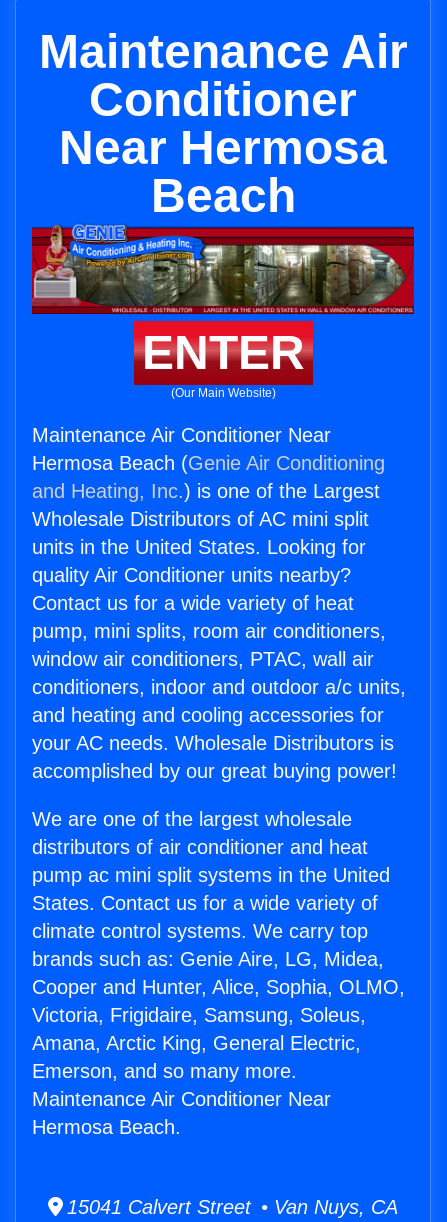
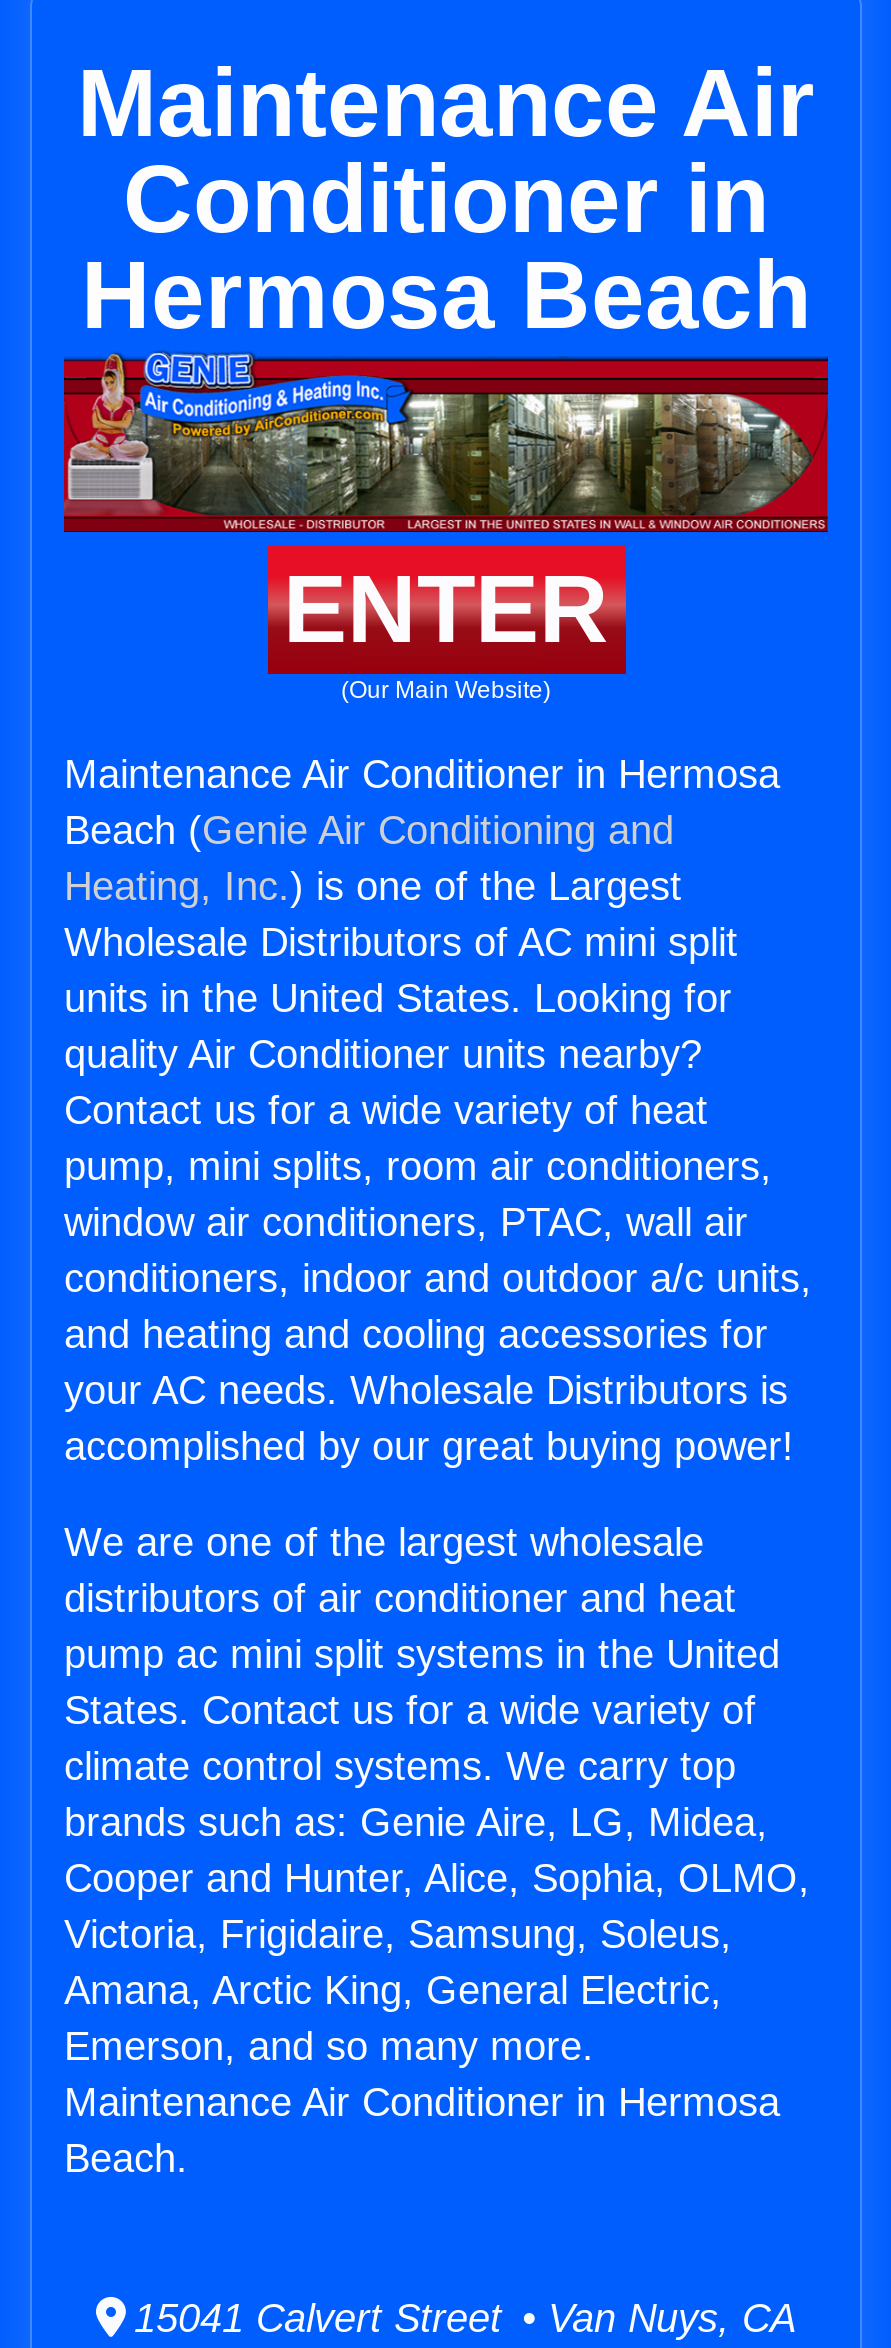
- Conditioner
- Near Hermosa
- Beach
+ Conditioner in
+ Hermosa Beach

- Maintenance Air Conditioner Near
- Hermosa Beach (Genie Air Conditioning
- and Heating, Inc.) is one of the Largest
+ Maintenance Air Conditioner in Hermosa
+ Beach (Genie Air Conditioning and
+ Heating, Inc.) is one of the Largest

- Maintenance Air Conditioner Near
- Hermosa Beach.
+ Maintenance Air Conditioner in Hermosa
+ Beach.
